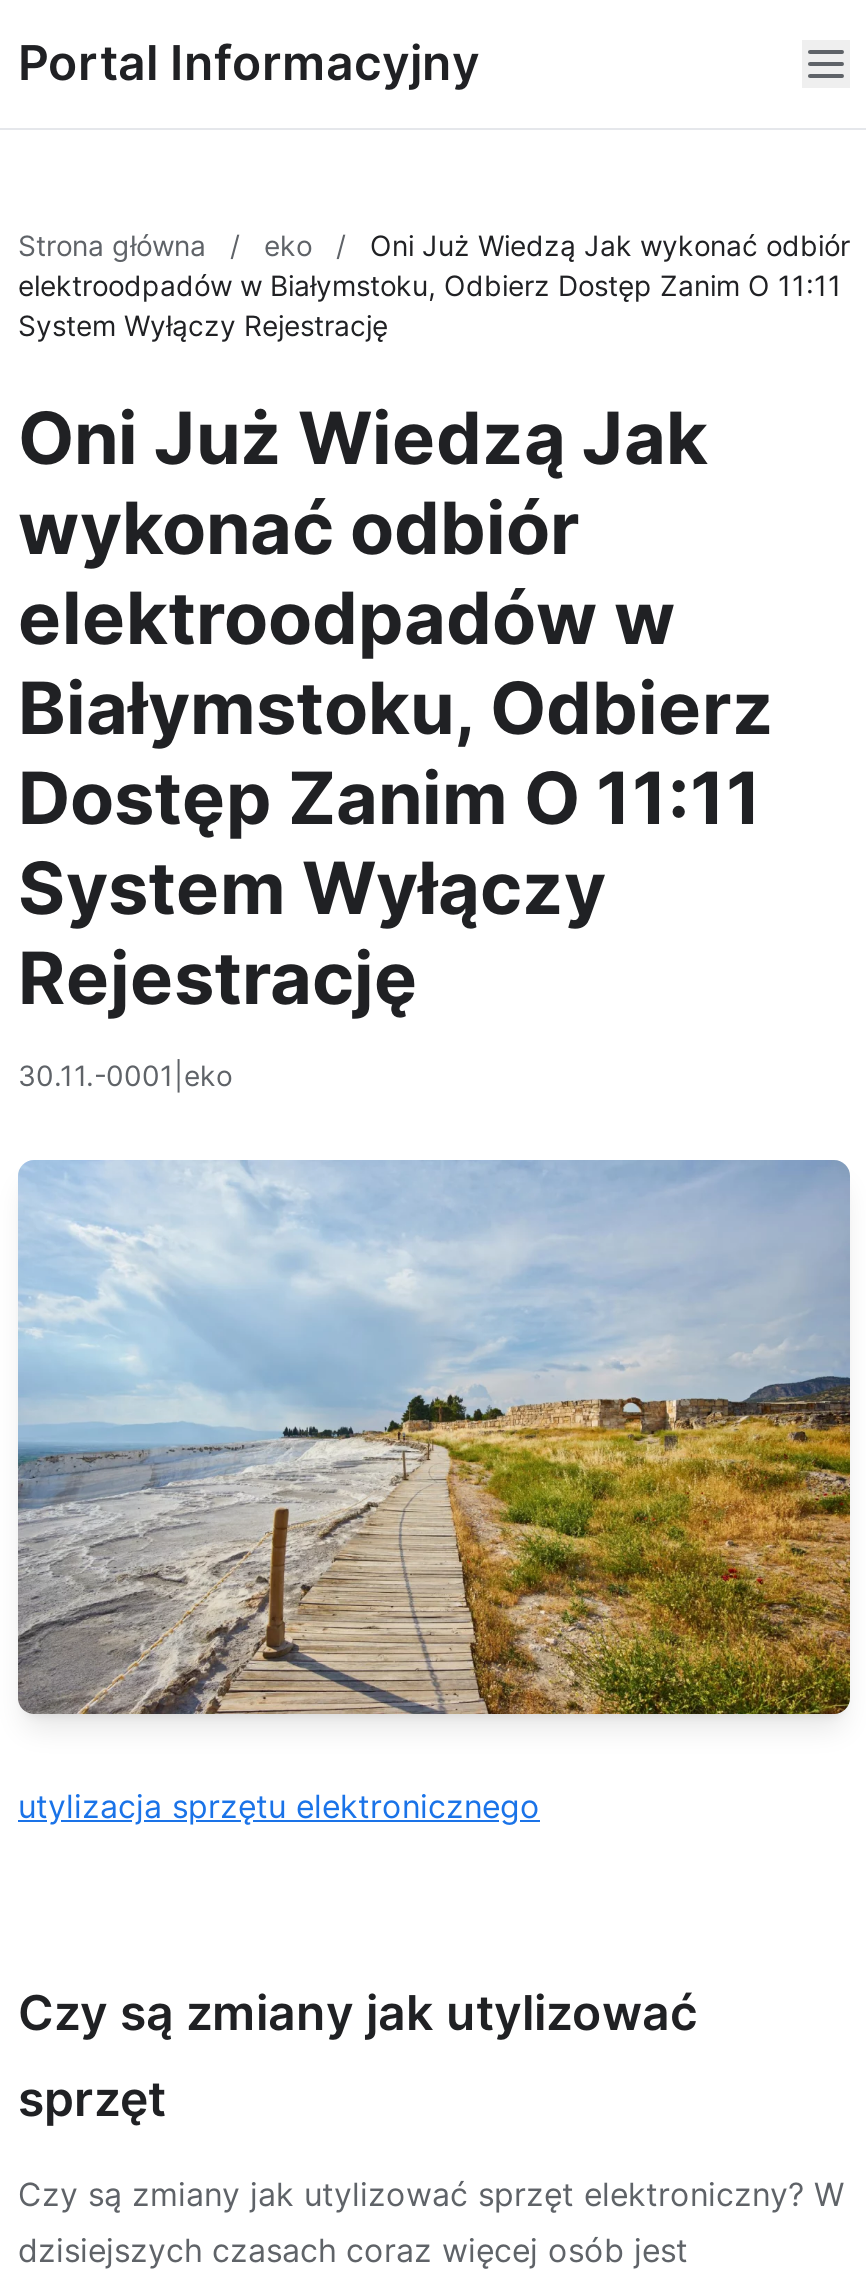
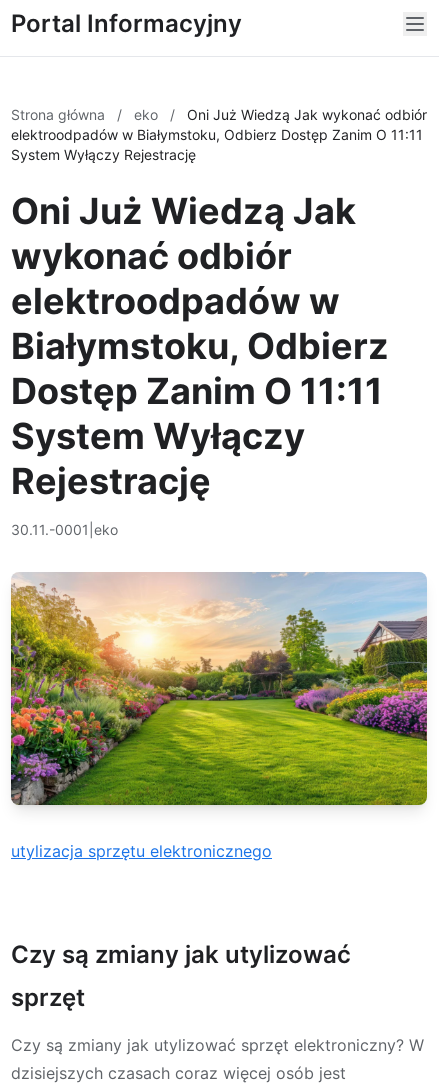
- [image]
+ [image]
